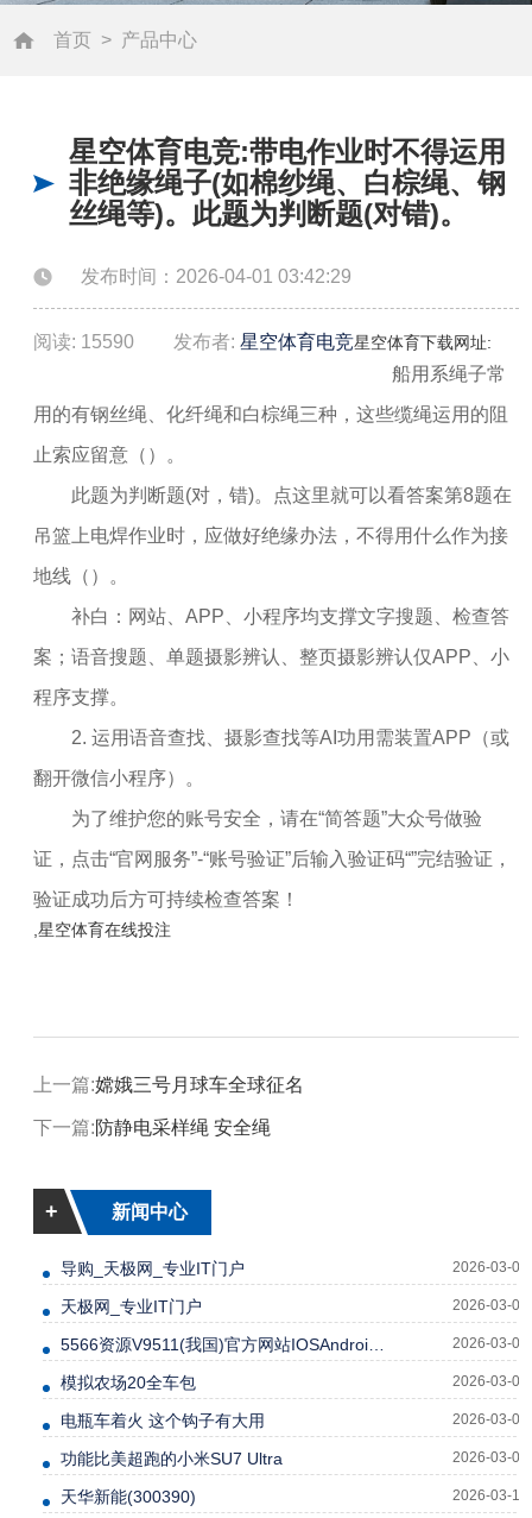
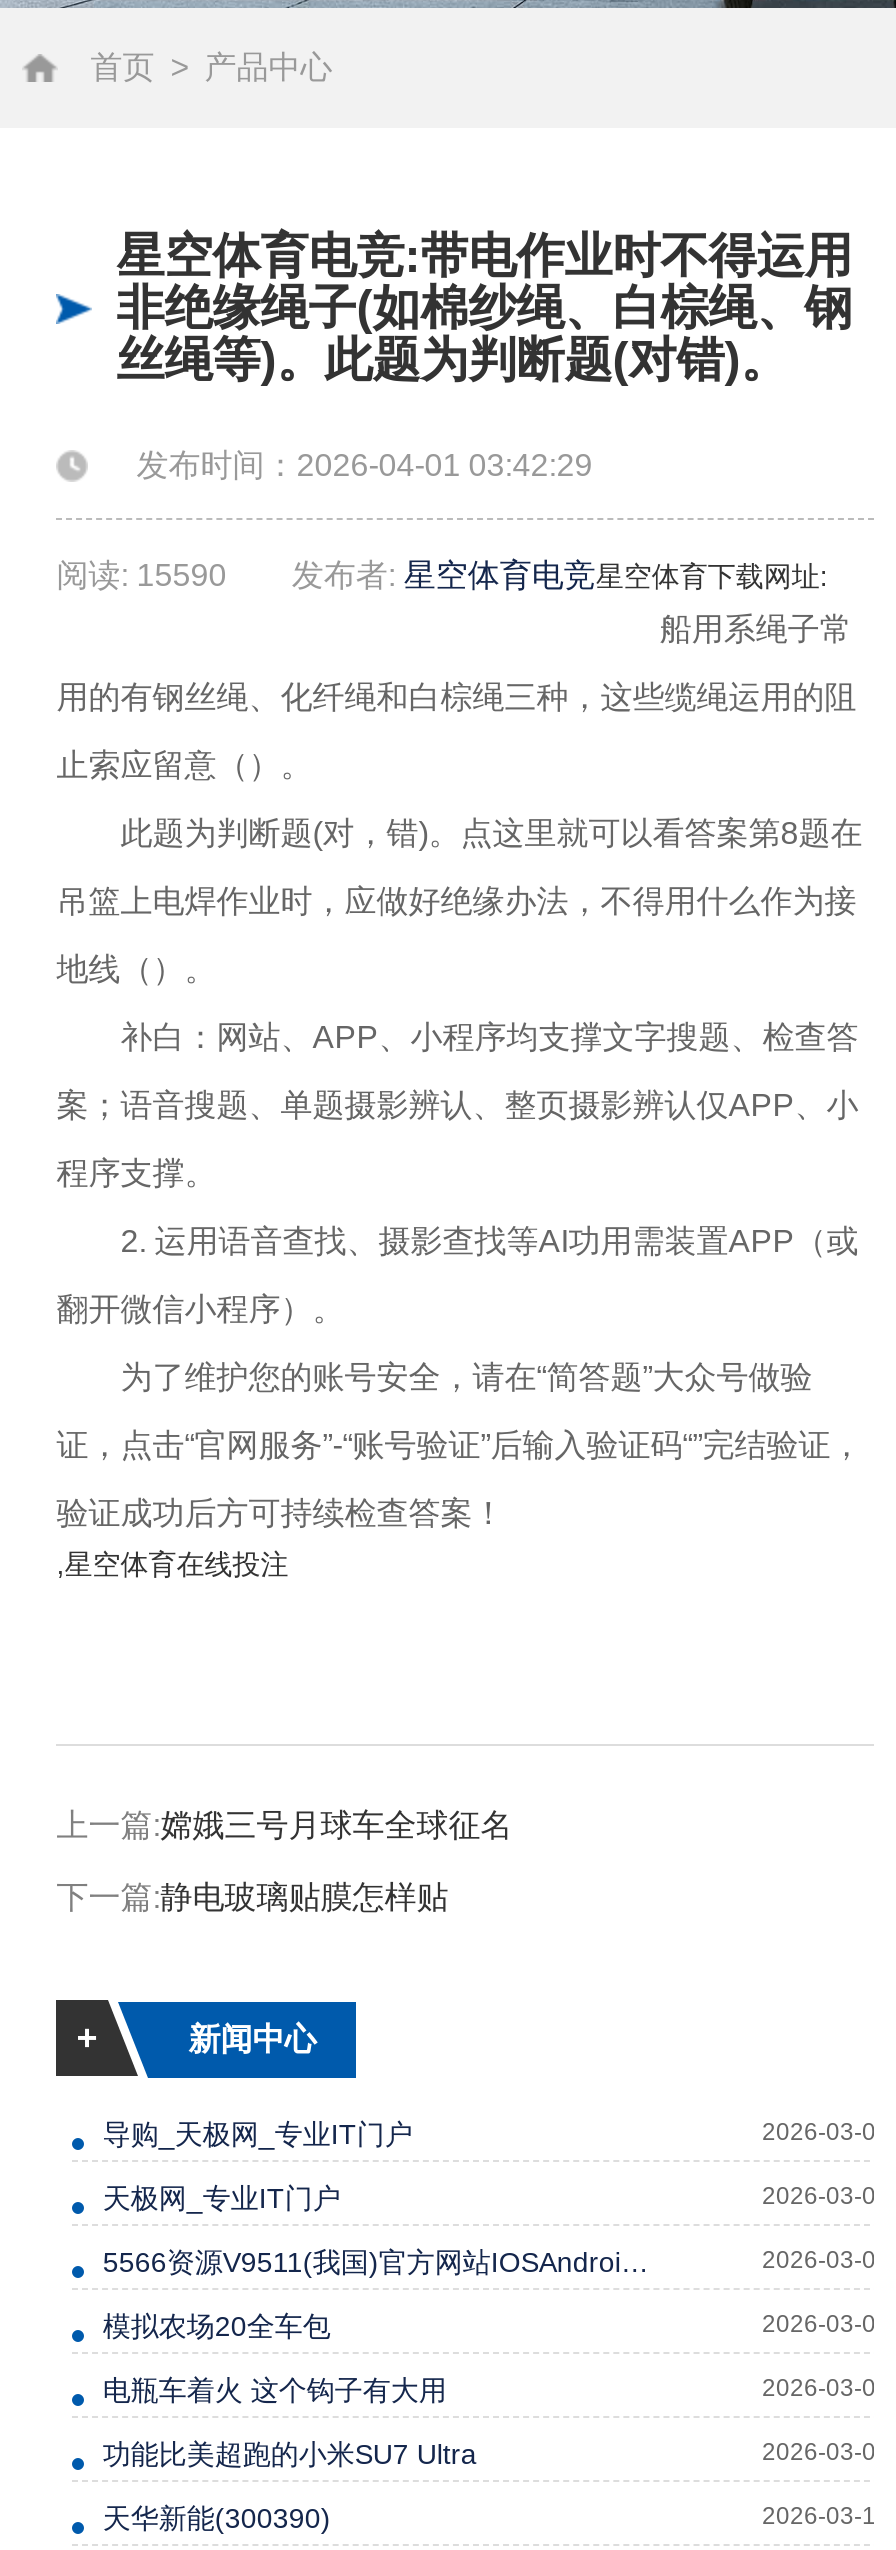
- 下一篇:防静电采样绳 安全绳
+ 下一篇:静电玻璃贴膜怎样贴
